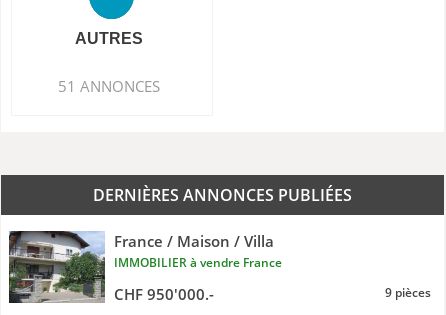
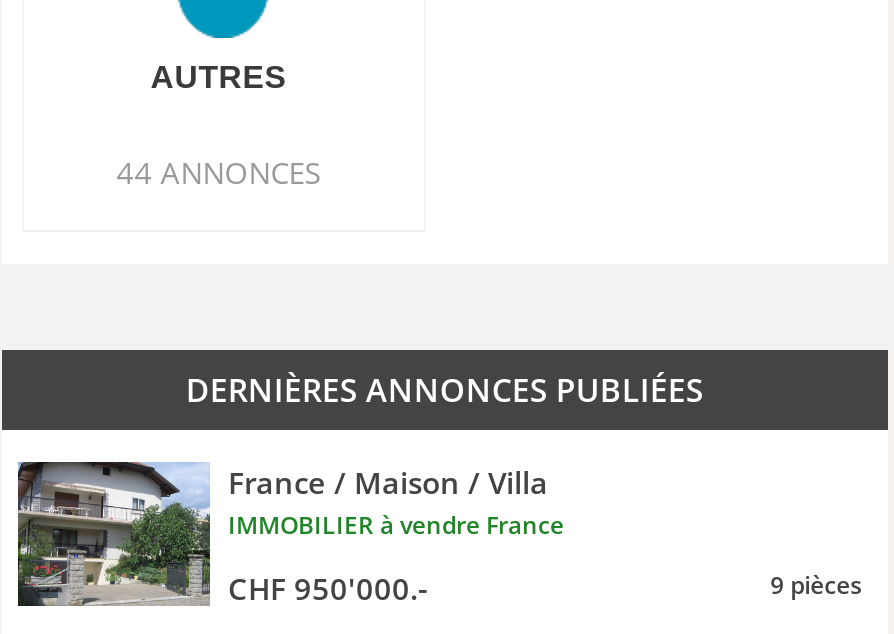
- 51 ANNONCES
+ 44 ANNONCES
